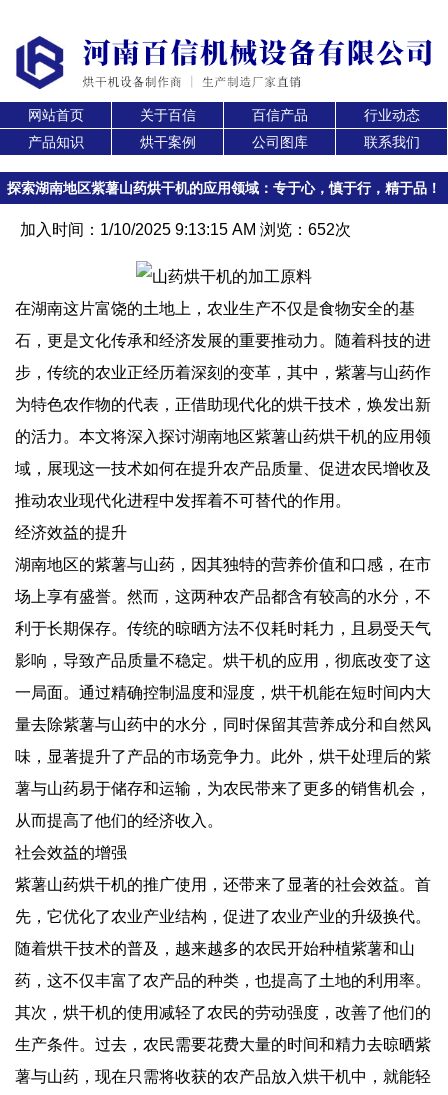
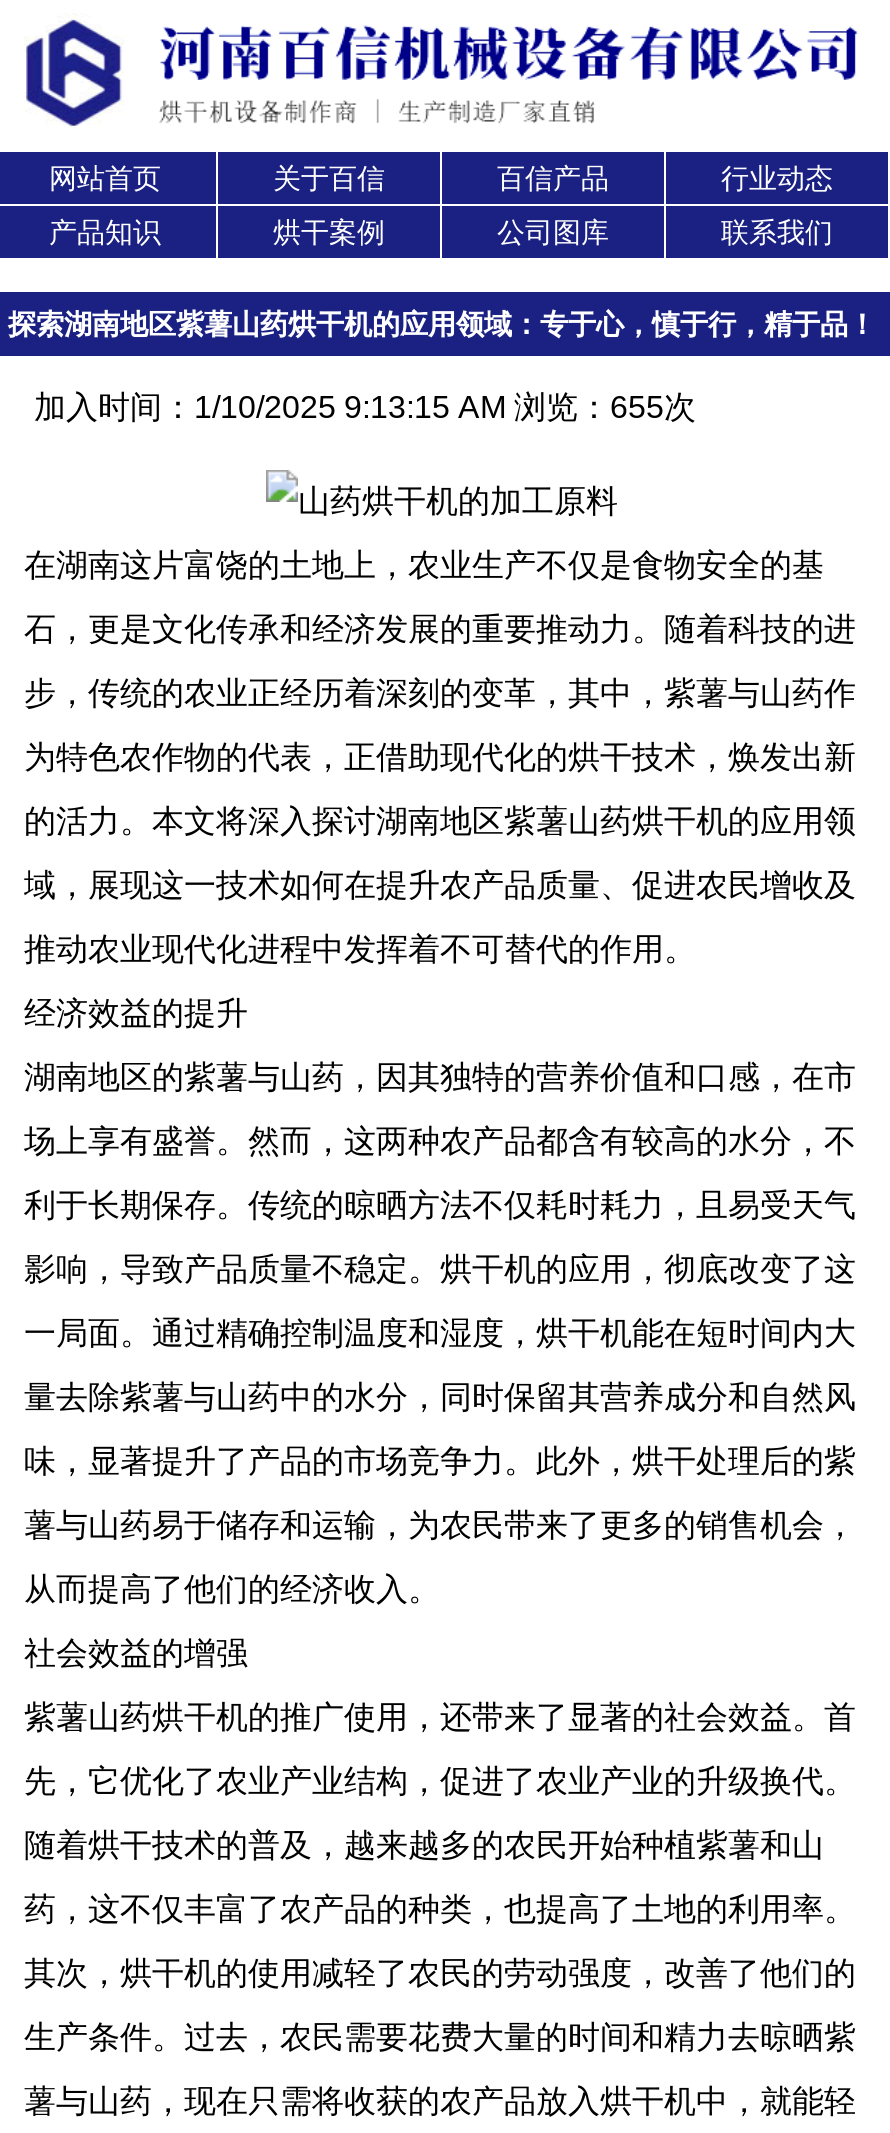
- 加入时间：1/10/2025 9:13:15 AM 浏览：652次
+ 加入时间：1/10/2025 9:13:15 AM 浏览：655次
